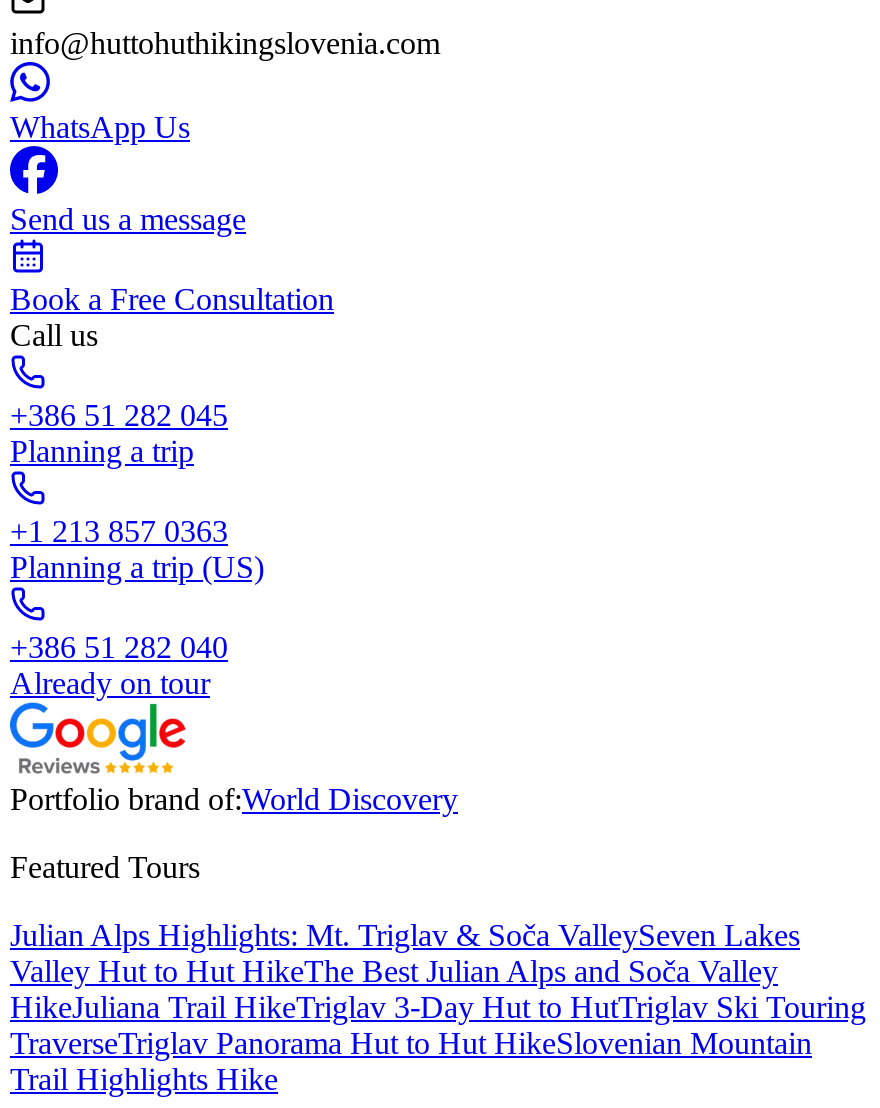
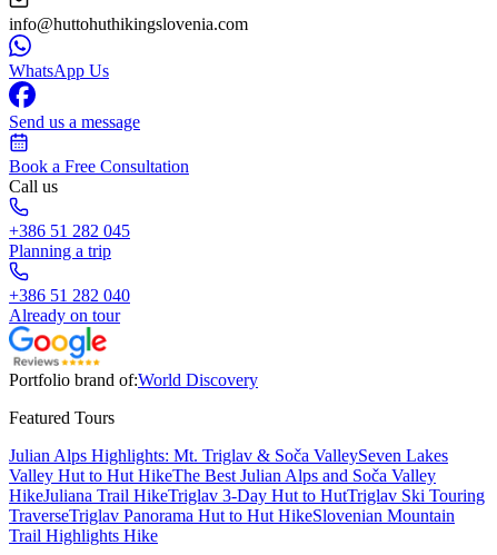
- +1 213 857 0363
- Planning a trip (US)
